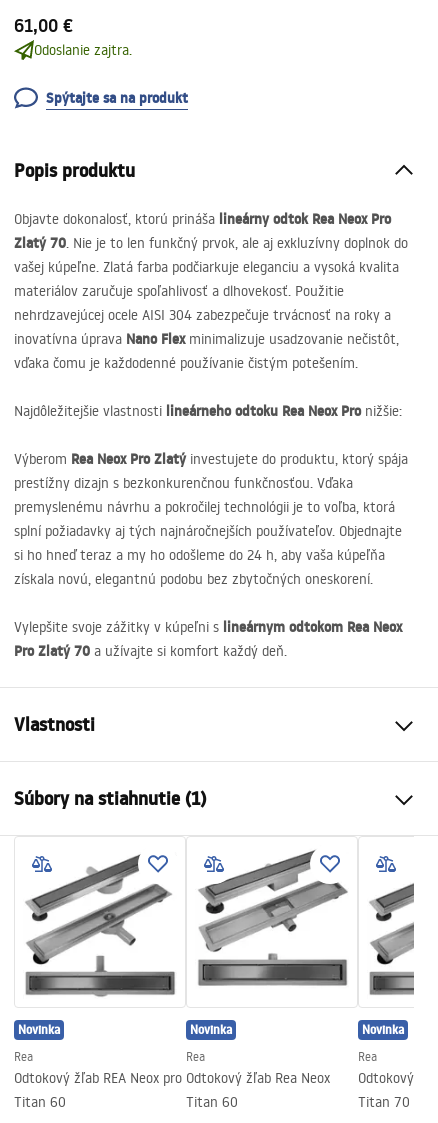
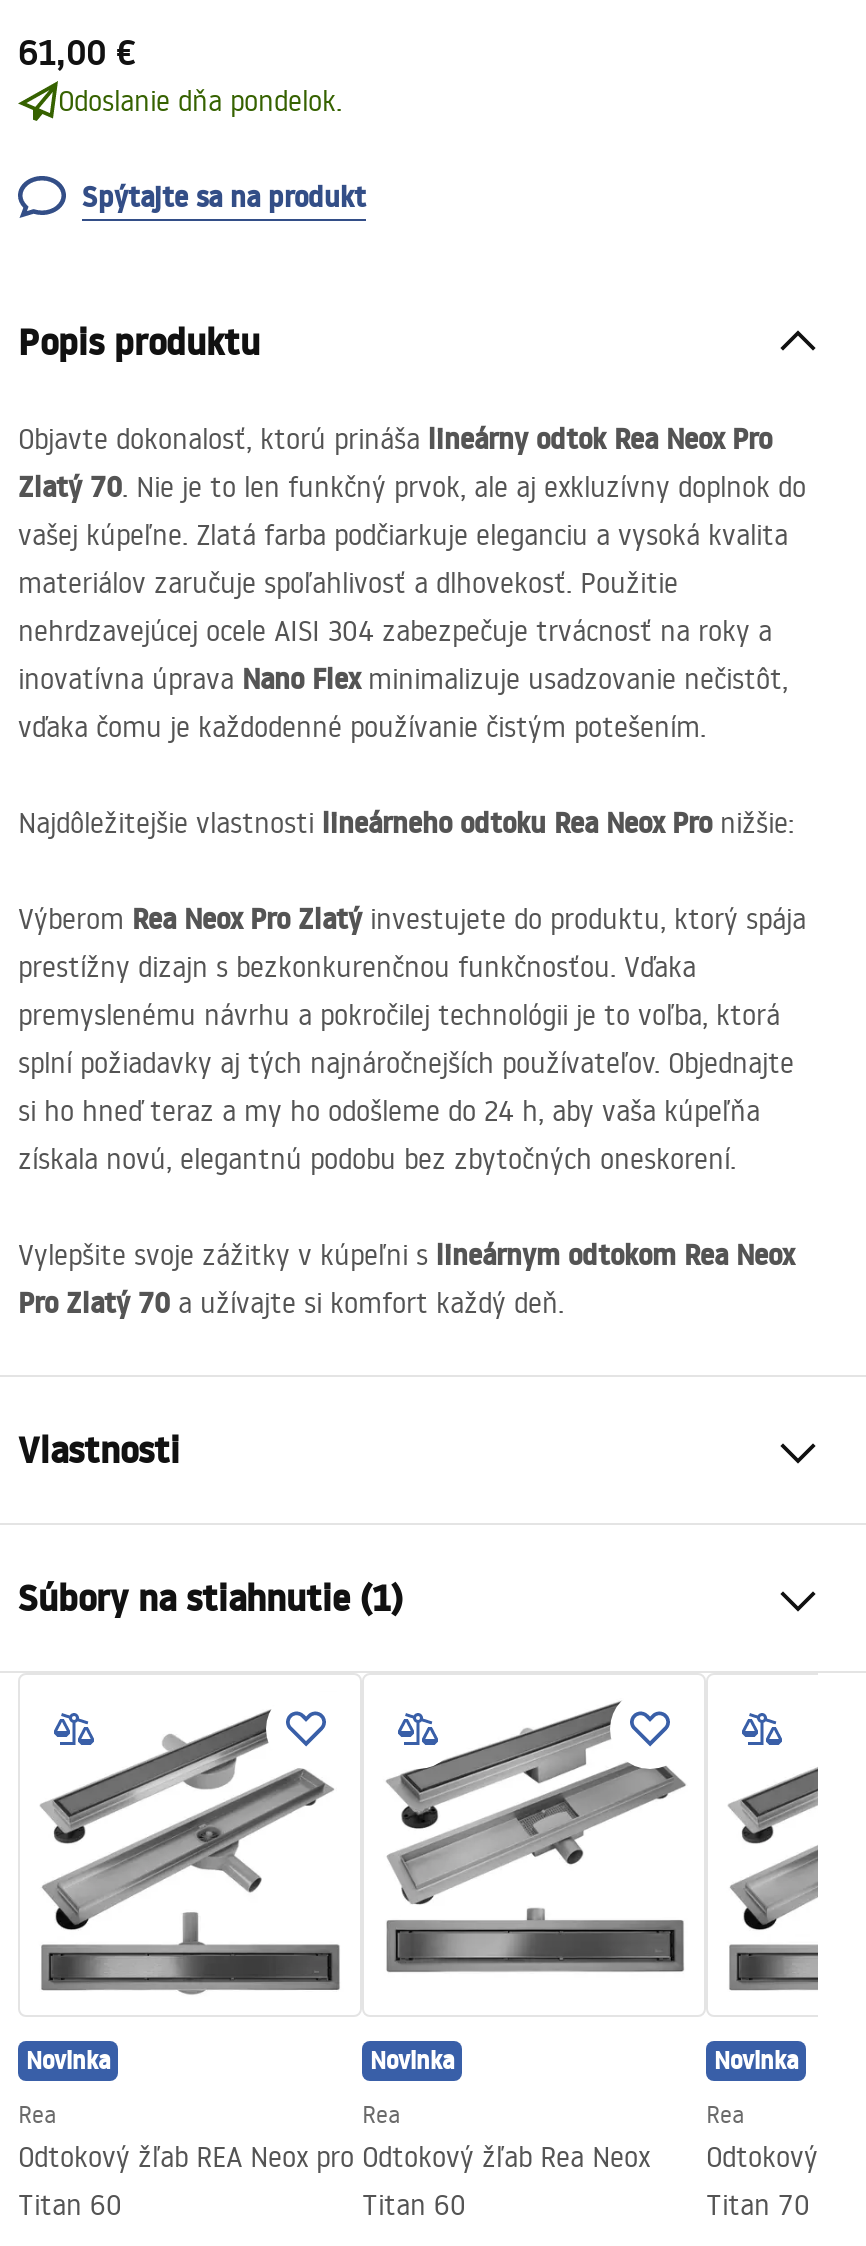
- Odoslanie zajtra.
+ Odoslanie dňa pondelok.
